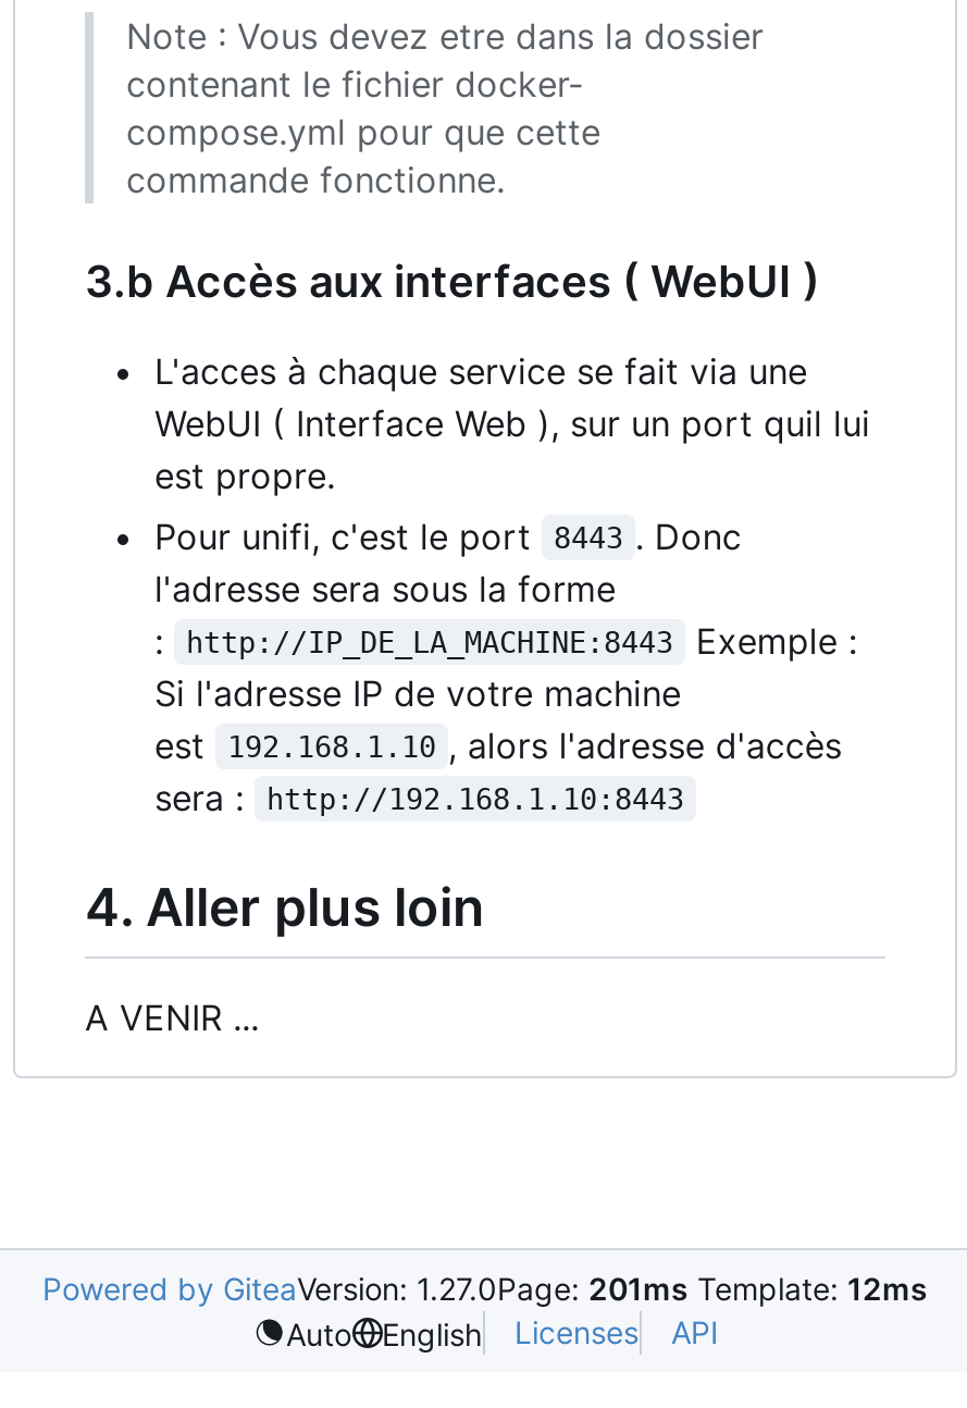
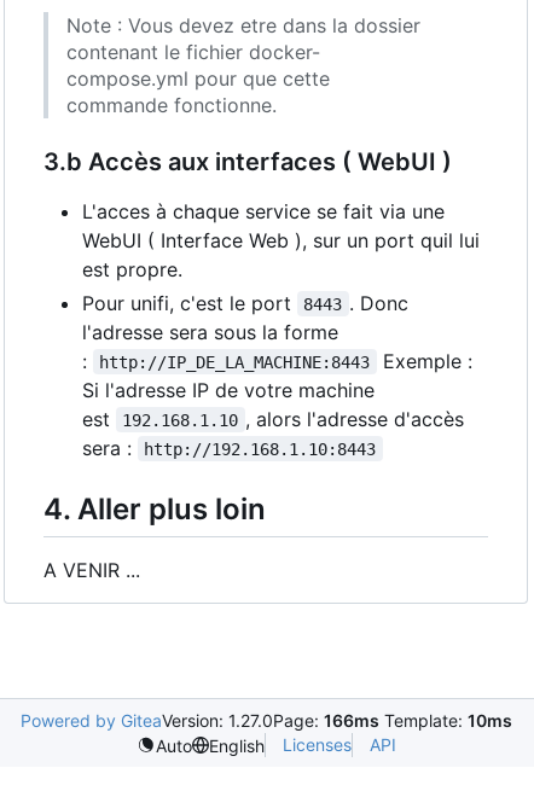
- Powered by GiteaVersion: 1.27.0Page: 201ms Template: 12ms
+ Powered by GiteaVersion: 1.27.0Page: 166ms Template: 10ms
